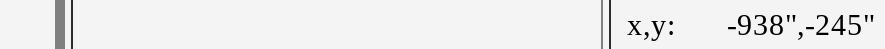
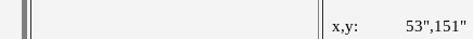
- -938",-245"
+ 53",151"
